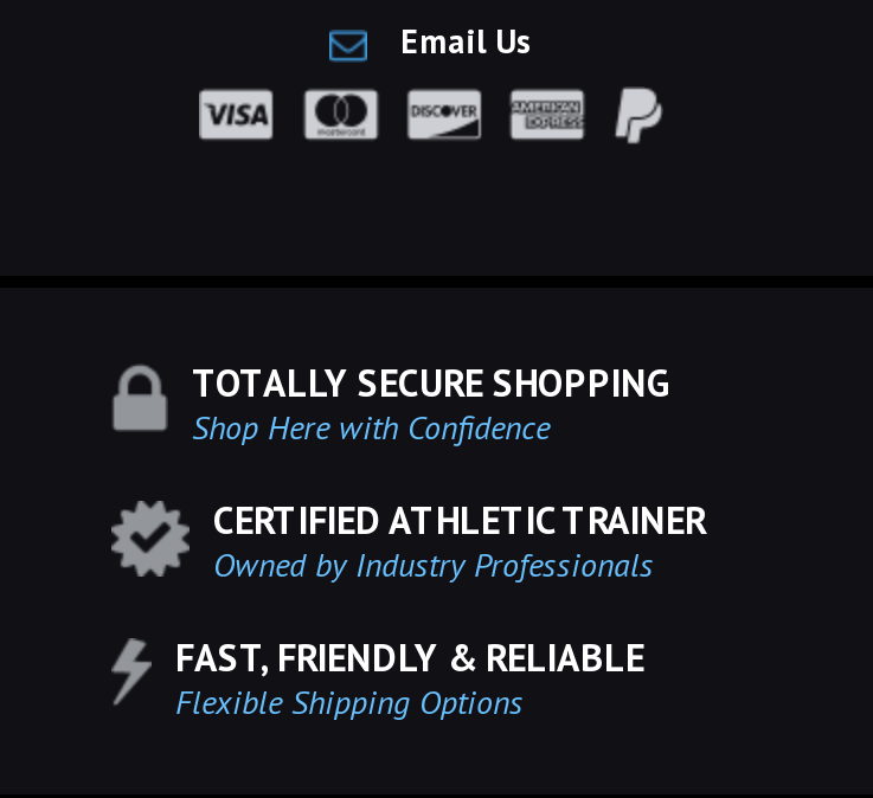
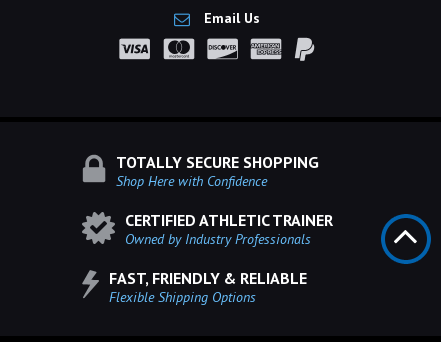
+ [image]
